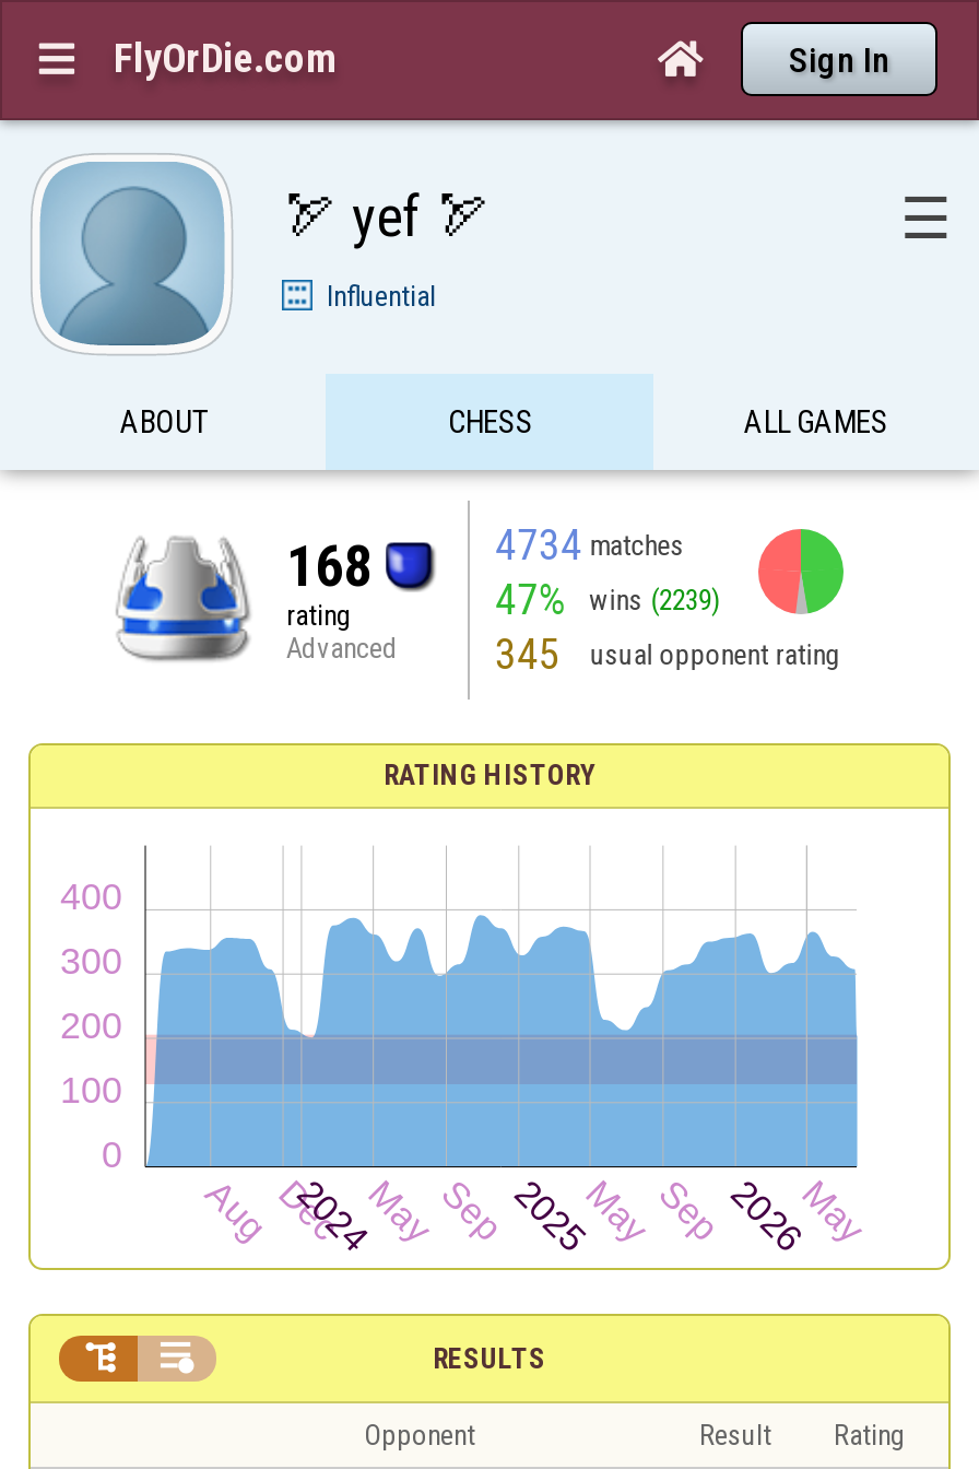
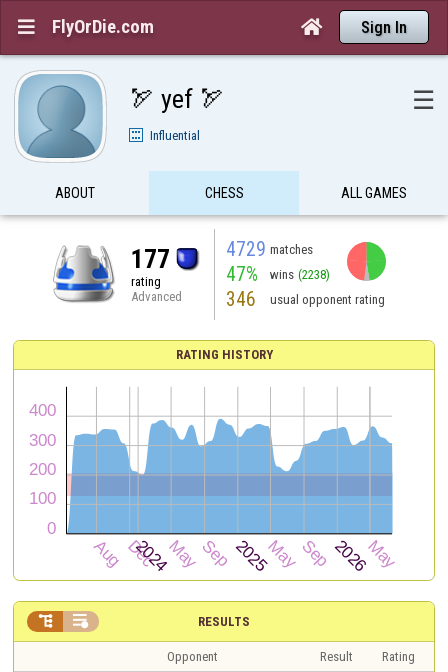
- 4734 matches
+ 4729 matches

- 168
+ 177

- 47% wins (2239)
+ 47% wins (2238)

- 345 usual opponent rating
+ 346 usual opponent rating
